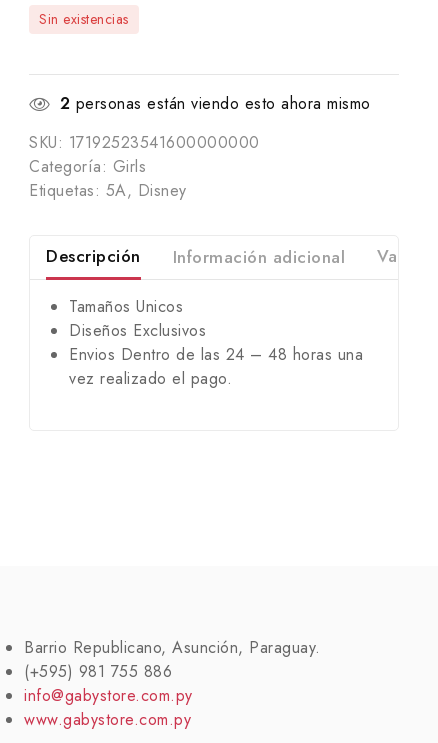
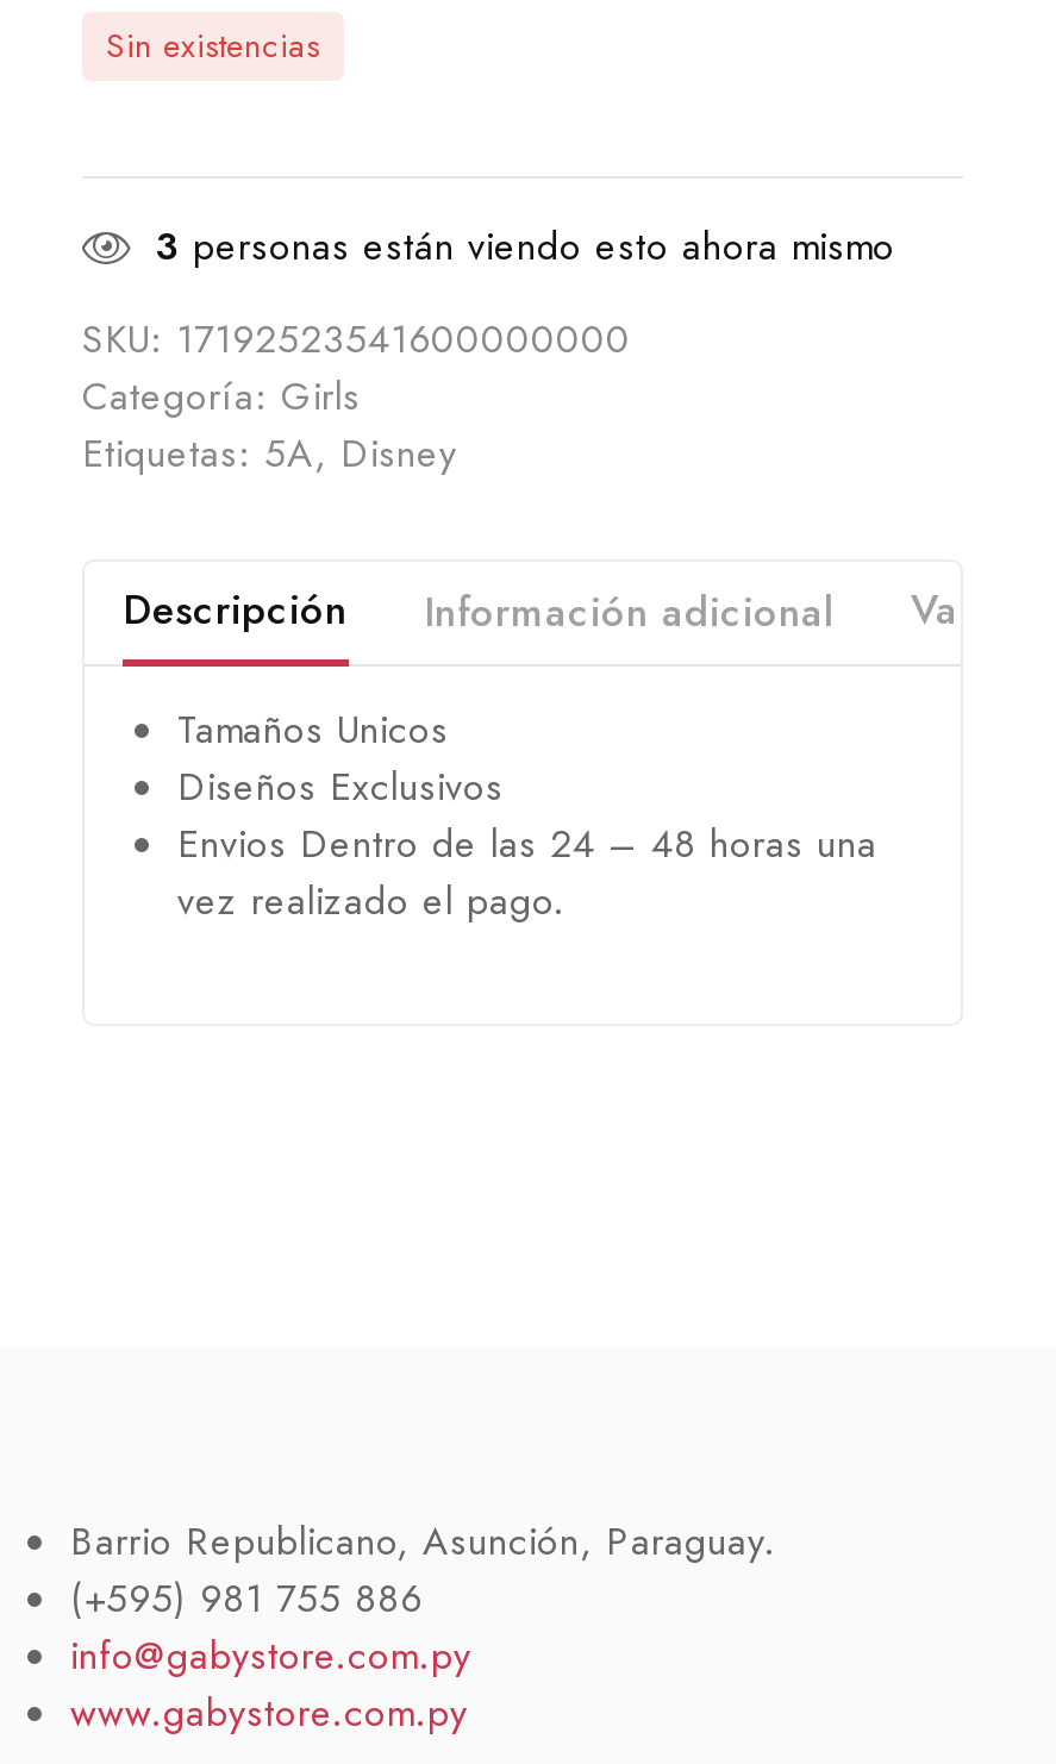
- 2 personas están viendo esto ahora mismo
+ 3 personas están viendo esto ahora mismo
